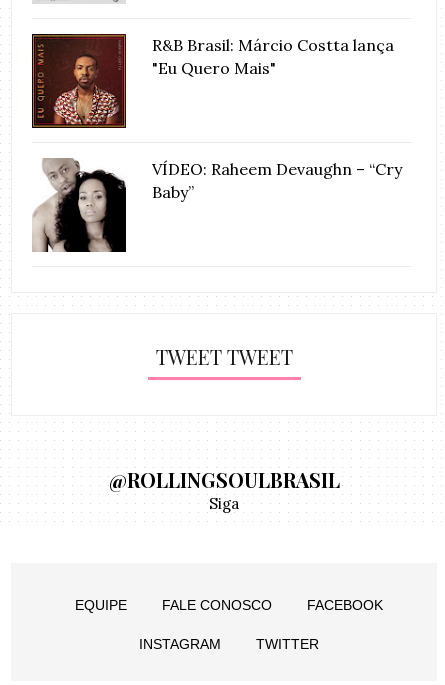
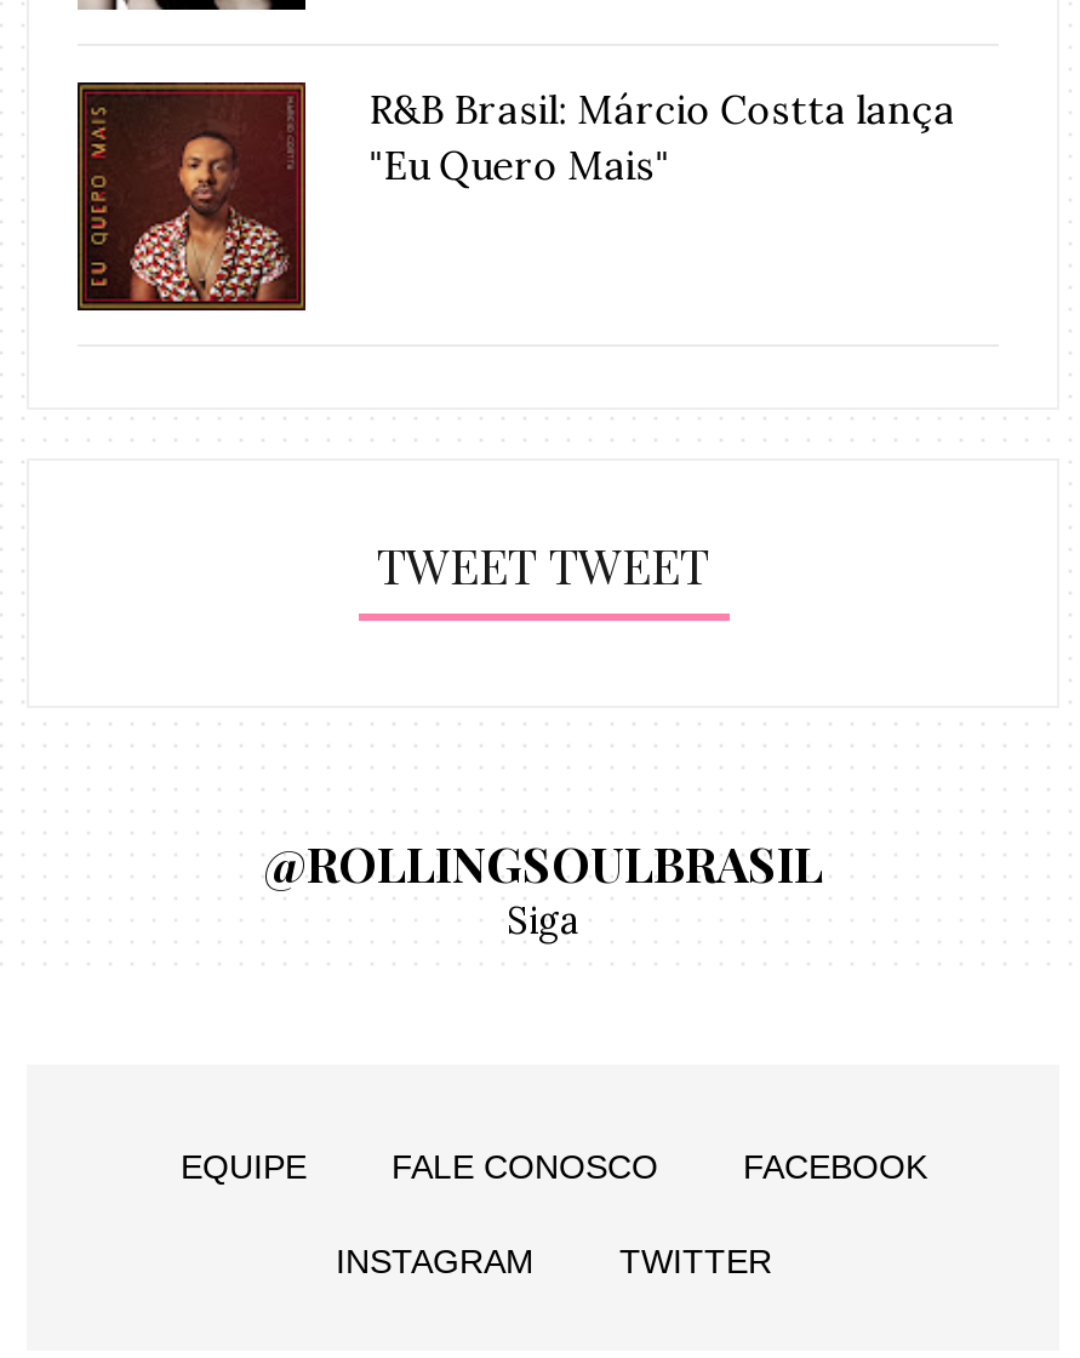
- [image]
- VÍDEO: Raheem Devaughn – “Cry
- Baby”
